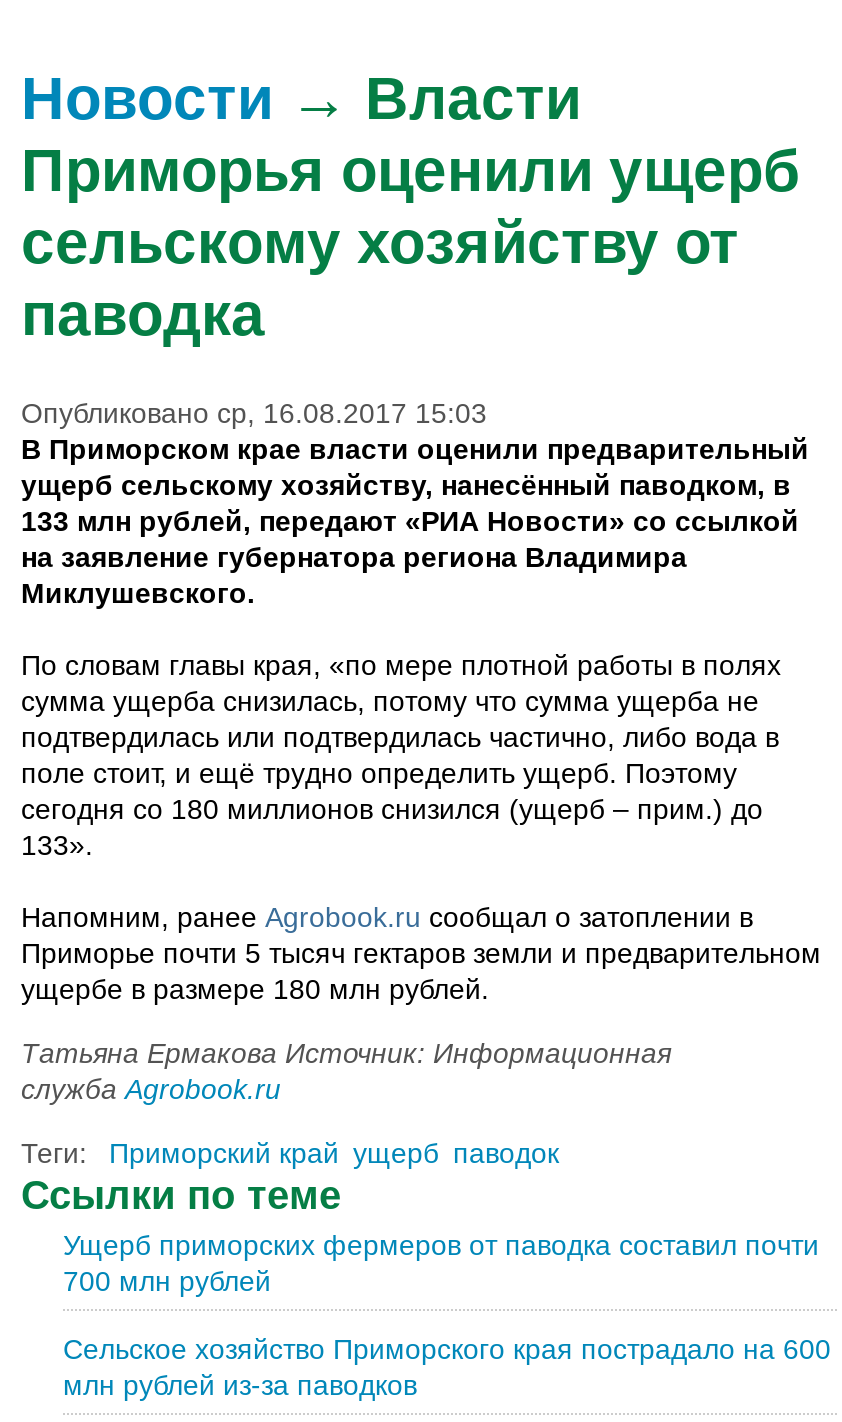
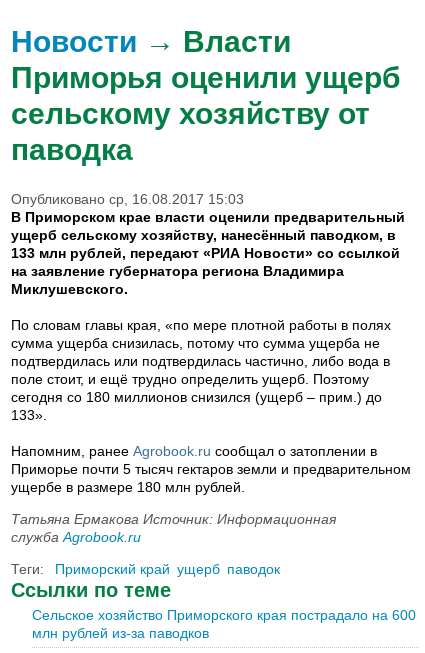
- Ущерб приморских фермеров от паводка составил почти
- 700 млн рублей
